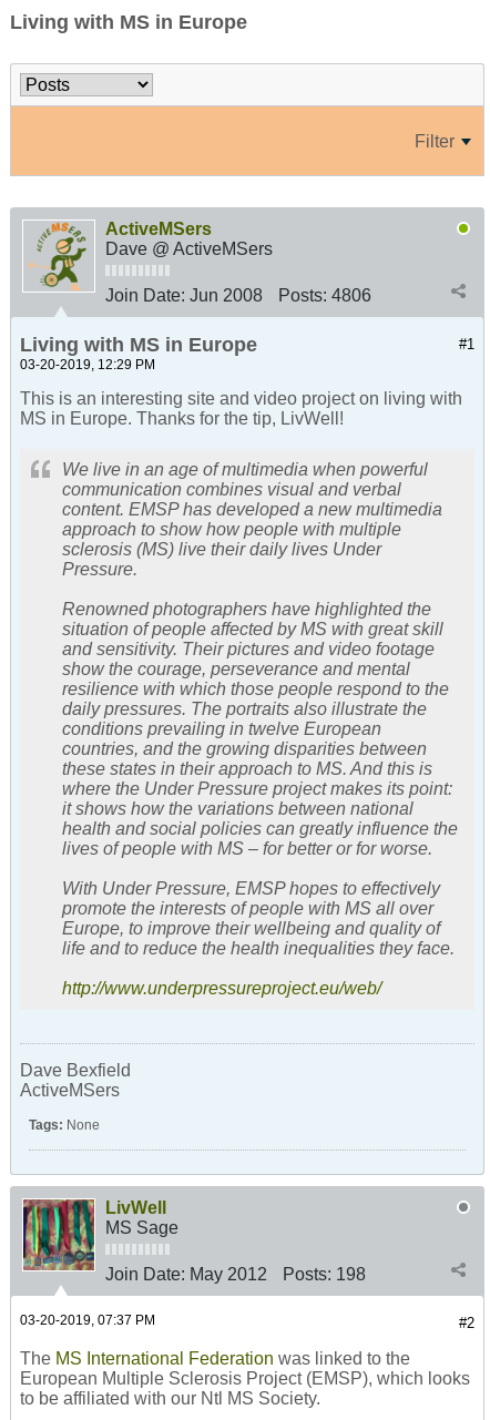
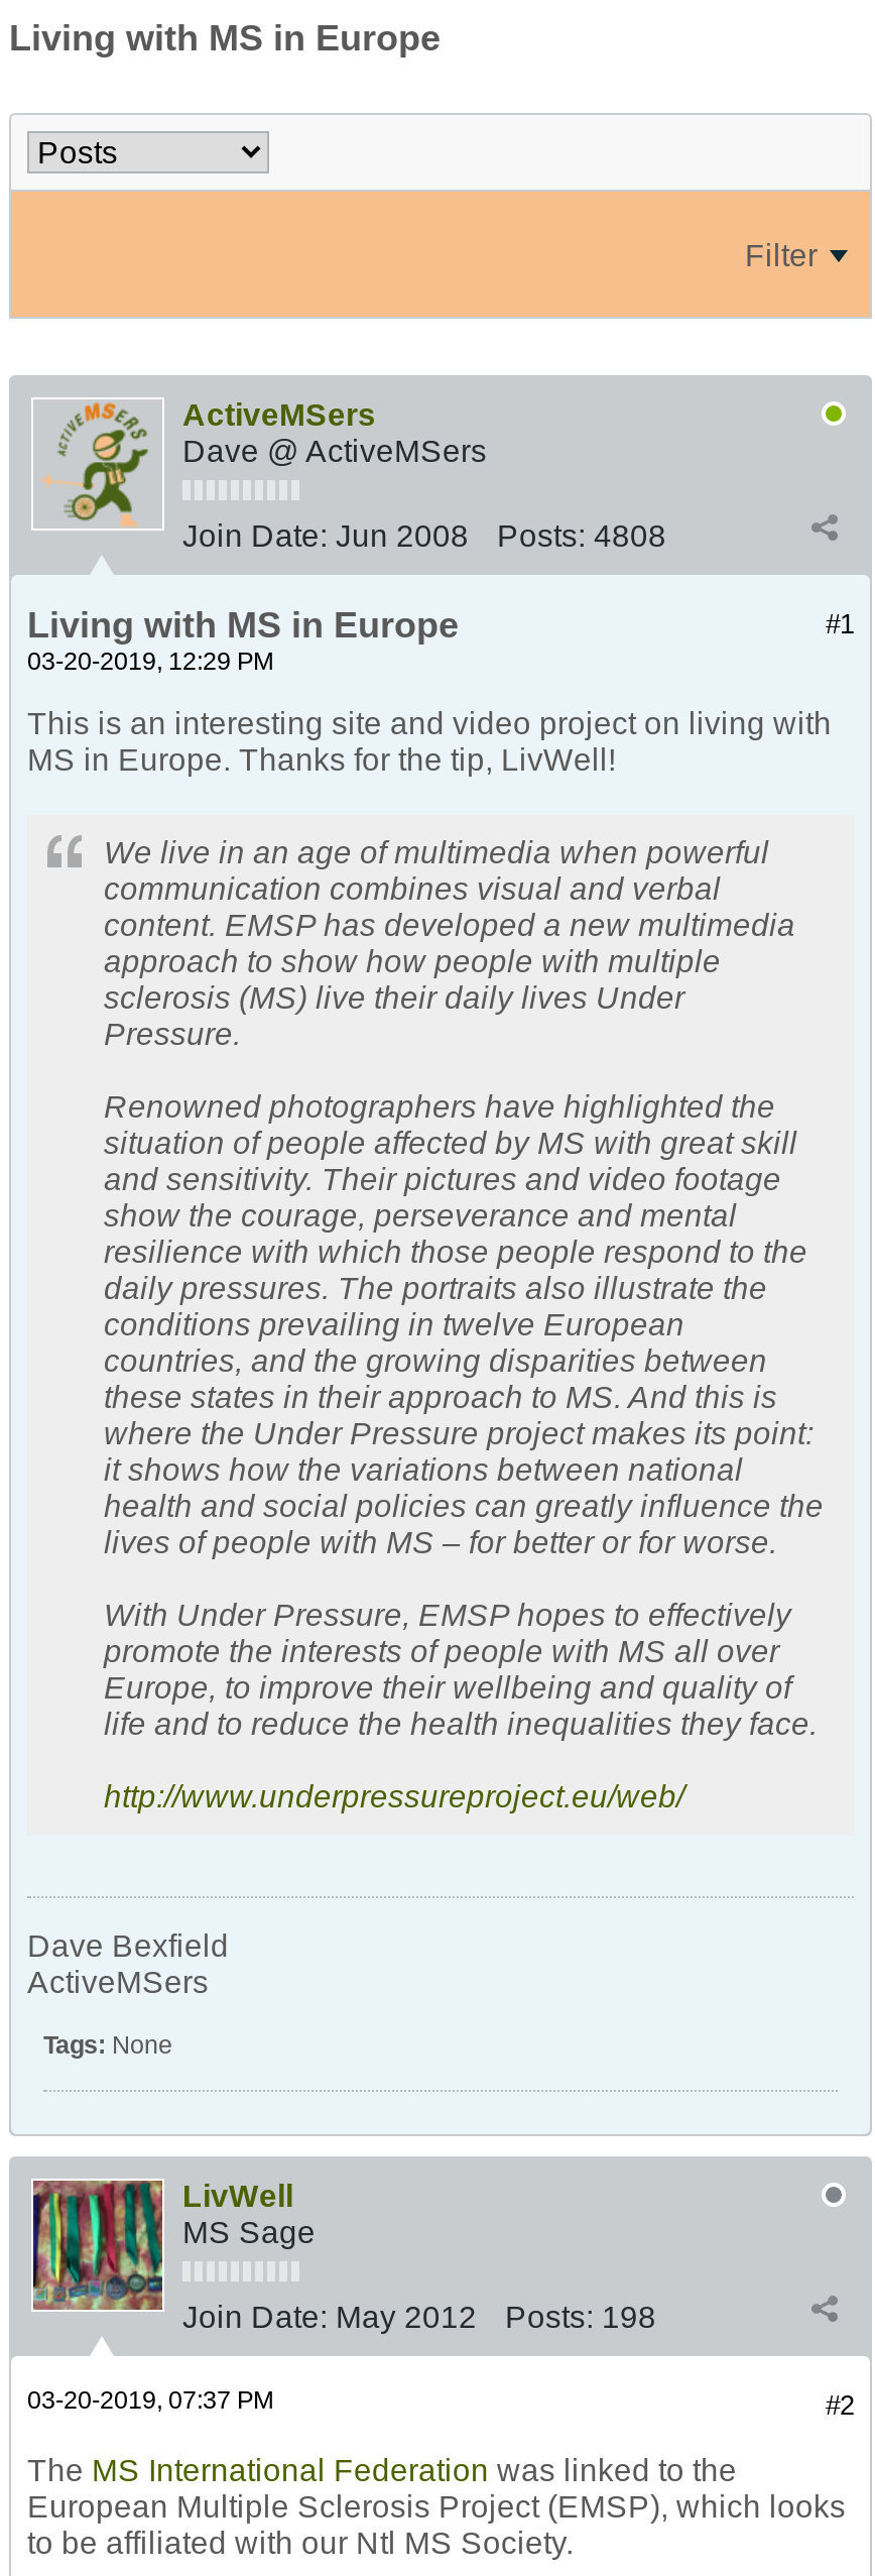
- Join Date: Jun 2008 Posts: 4806
+ Join Date: Jun 2008 Posts: 4808
